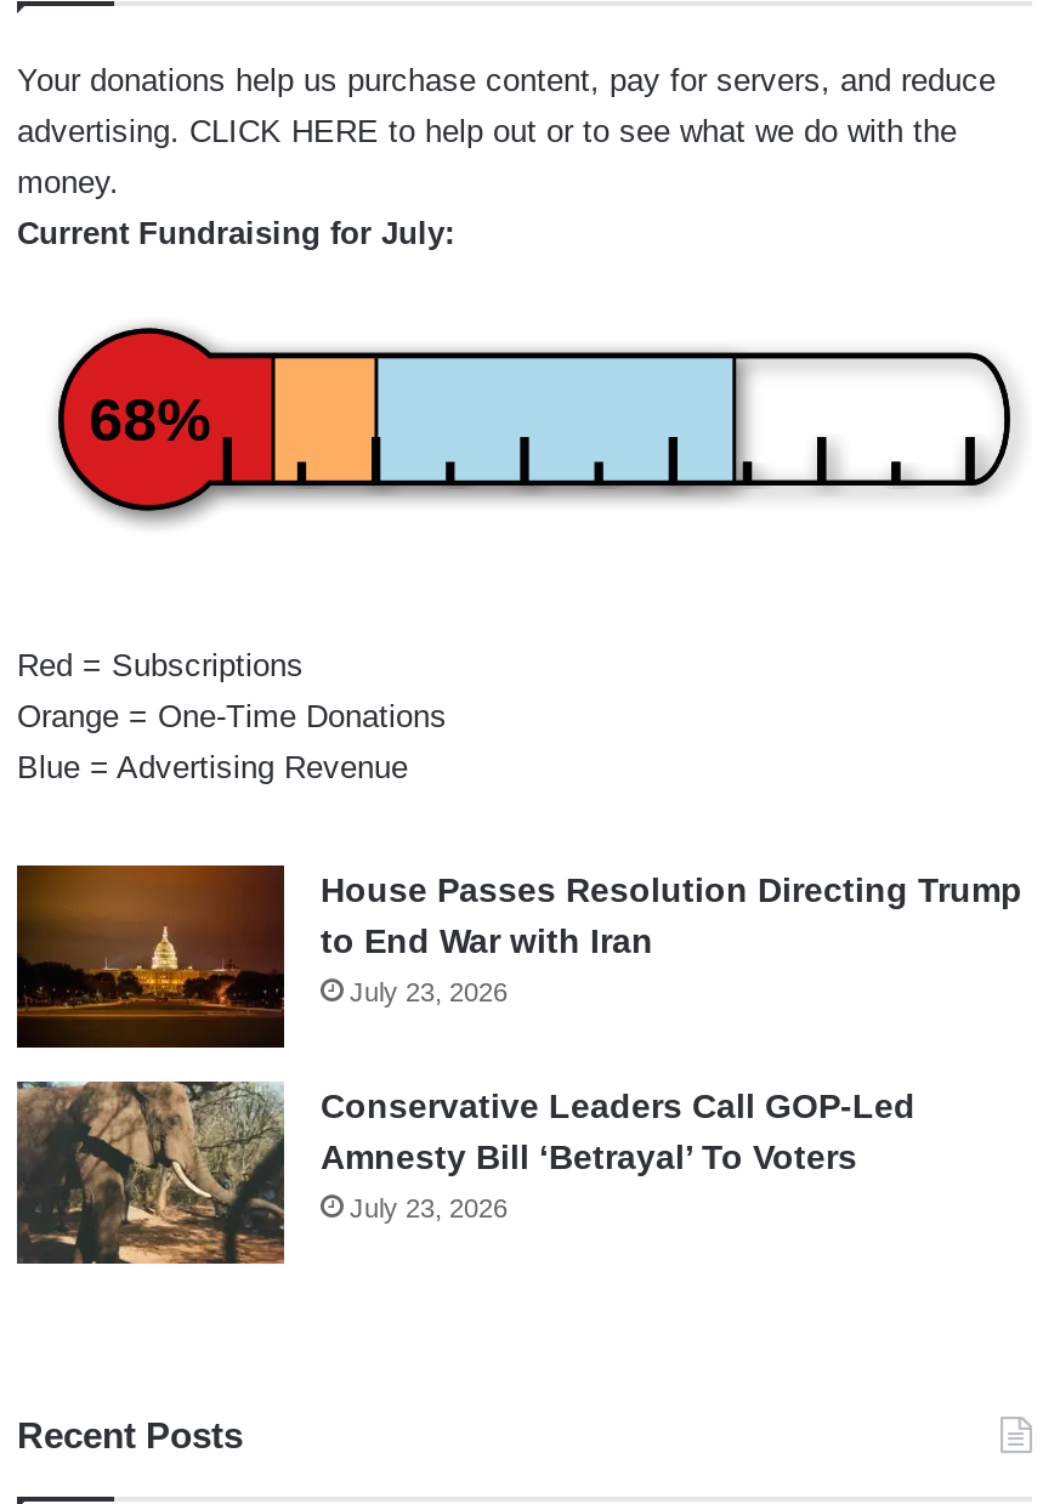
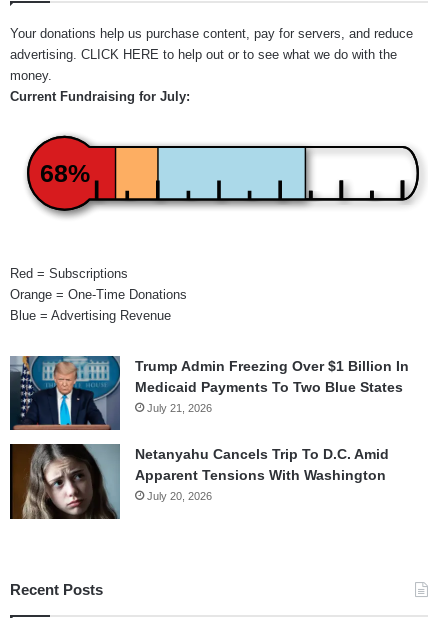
- [image]
- House Passes Resolution Directing Trump
- to End War with Iran
- July 23, 2026
+ [image]
+ Trump Admin Freezing Over $1 Billion In
+ Medicaid Payments To Two Blue States
+ July 21, 2026

- [image]
- Conservative Leaders Call GOP-Led
- Amnesty Bill ‘Betrayal’ To Voters
- July 23, 2026
+ [image]
+ Netanyahu Cancels Trip To D.C. Amid
+ Apparent Tensions With Washington
+ July 20, 2026
